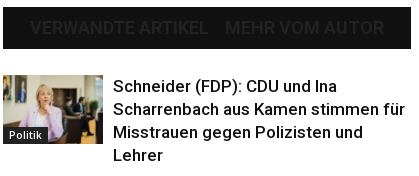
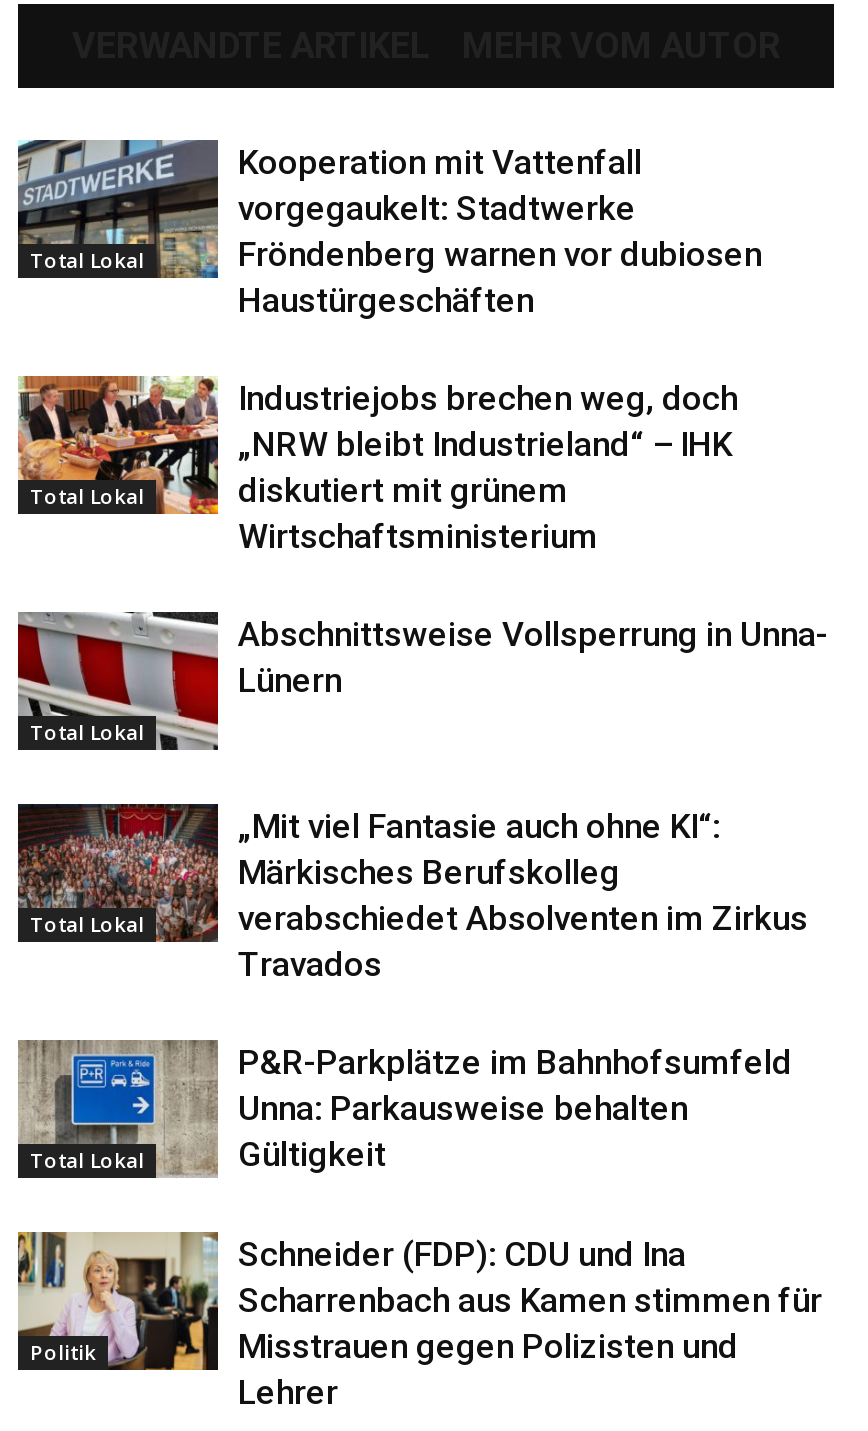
+ [image]
+ Total Lokal

+ [image]
+ Total Lokal

+ [image]
+ Total Lokal

+ [image]
+ Total Lokal

+ [image]
+ Total Lokal

+ Kooperation mit Vattenfall
+ vorgegaukelt: Stadtwerke
+ Fröndenberg warnen vor dubiosen
+ Haustürgeschäften

+ Industriejobs brechen weg, doch
+ „NRW bleibt Industrieland“ – IHK
+ diskutiert mit grünem
+ Wirtschaftsministerium

+ Abschnittsweise Vollsperrung in Unna-
+ Lünern

+ „Mit viel Fantasie auch ohne KI“:
+ Märkisches Berufskolleg
+ verabschiedet Absolventen im Zirkus
+ Travados

+ P&R-Parkplätze im Bahnhofsumfeld
+ Unna: Parkausweise behalten
+ Gültigkeit
